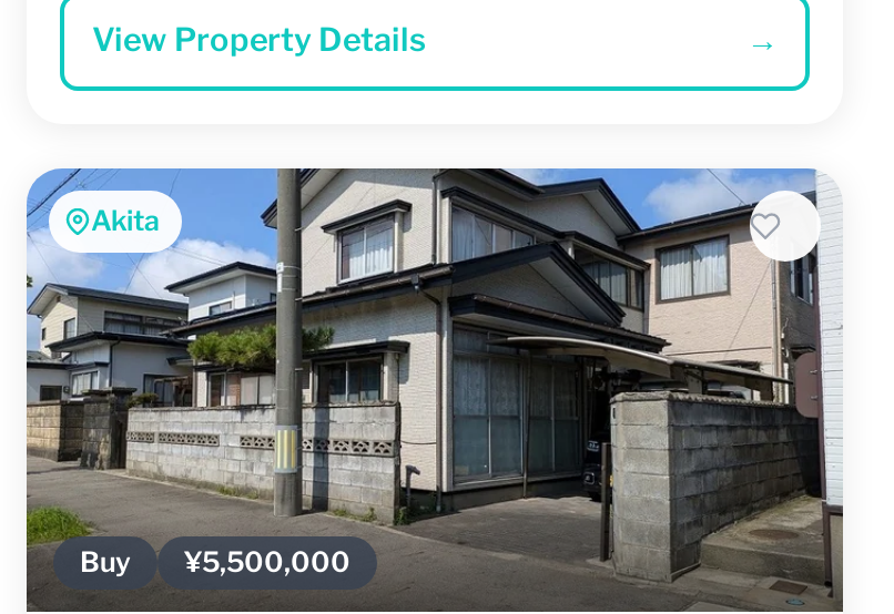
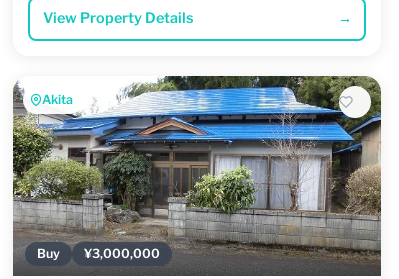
- [image]
- Buy ¥5,500,000
+ [image]
+ Buy ¥3,000,000
